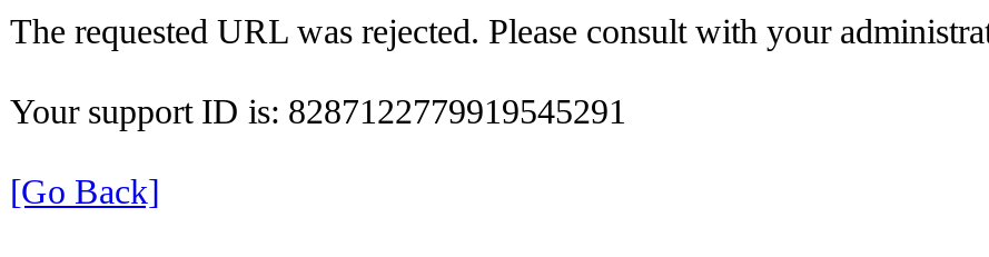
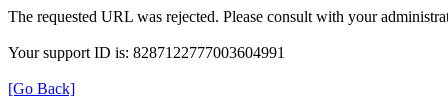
- Your support ID is: 8287122779919545291
+ Your support ID is: 8287122777003604991
